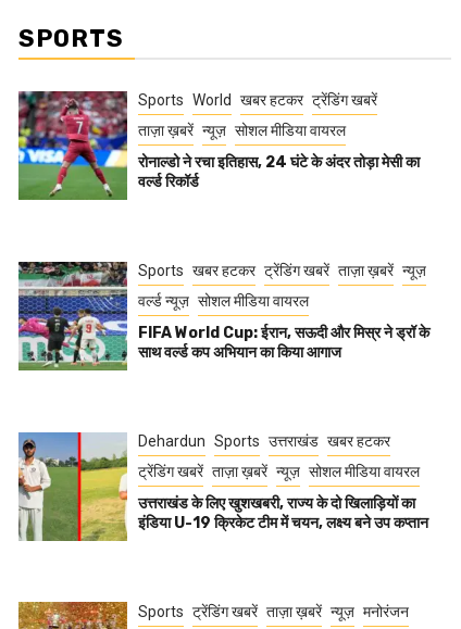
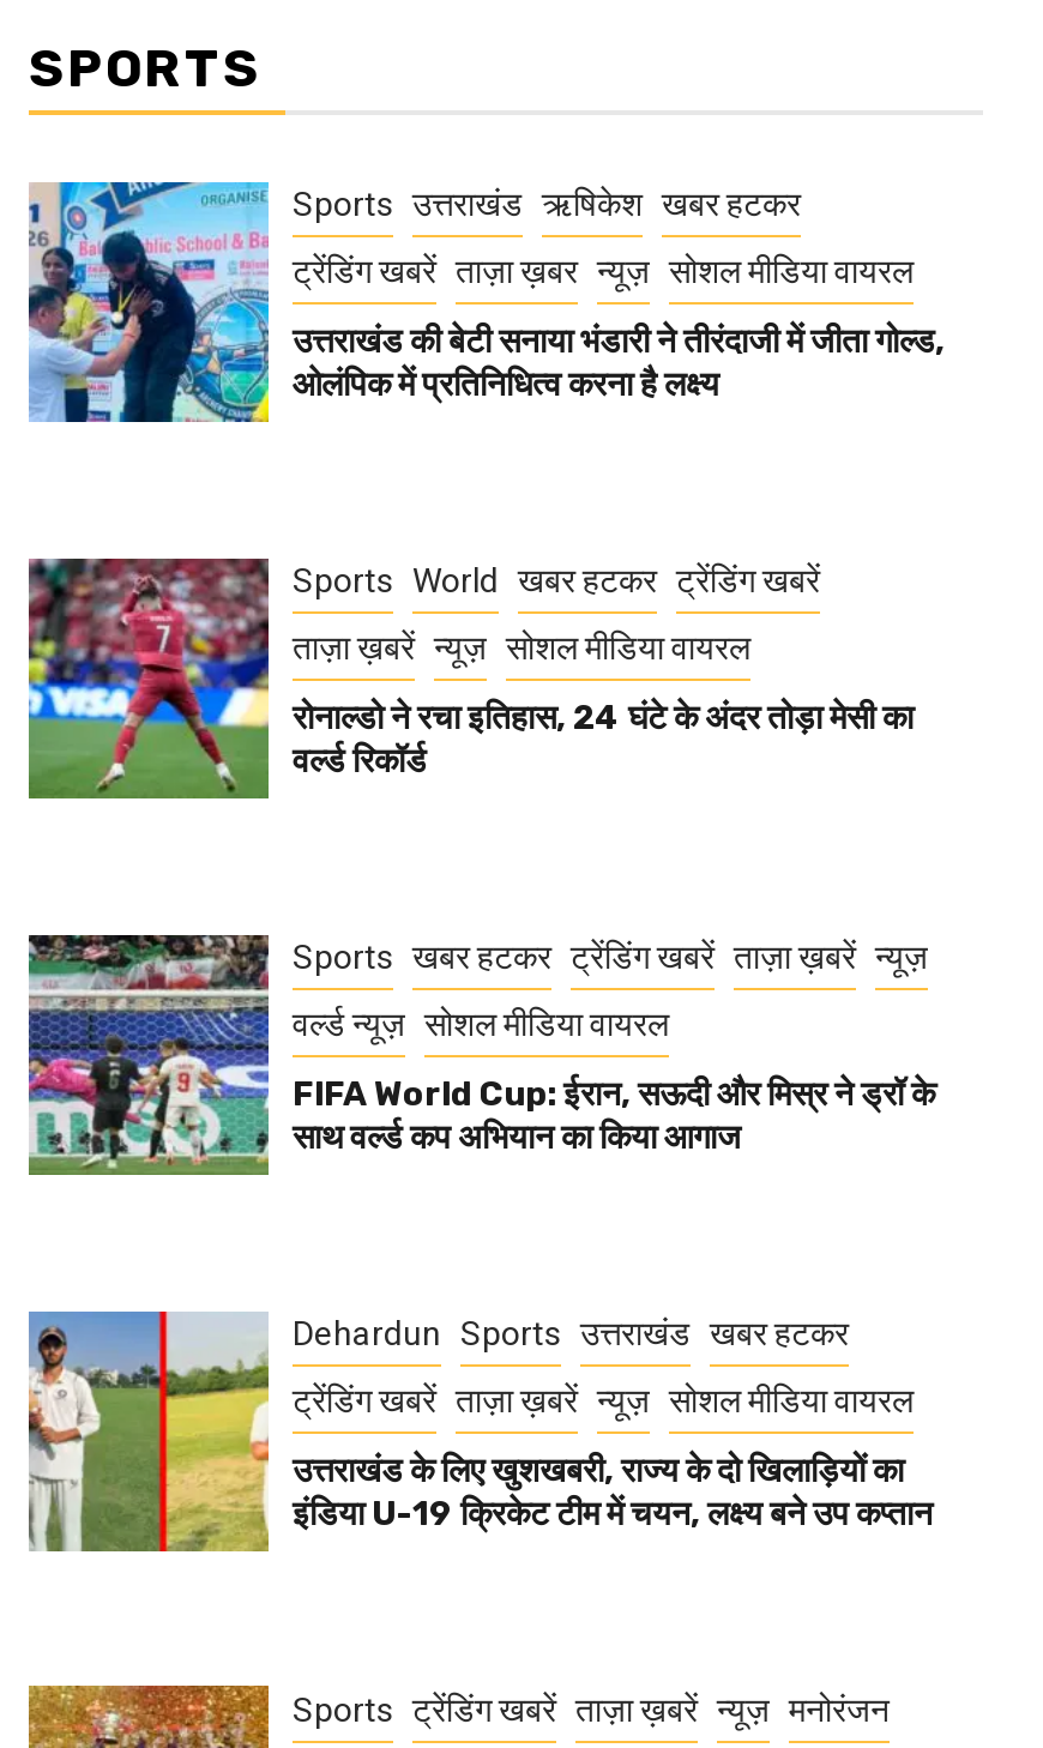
+ [image]
+ Sports उत्तराखंड ऋषिकेश खबर हटकर
+ ट्रेंडिंग खबरें ताज़ा ख़बर न्यूज़ सोशल मीडिया वायरल
+ उत्तराखंड की बेटी सनाया भंडारी ने तीरंदाजी में जीता गोल्ड,
+ ओलंपिक में प्रतिनिधित्व करना है लक्ष्य
